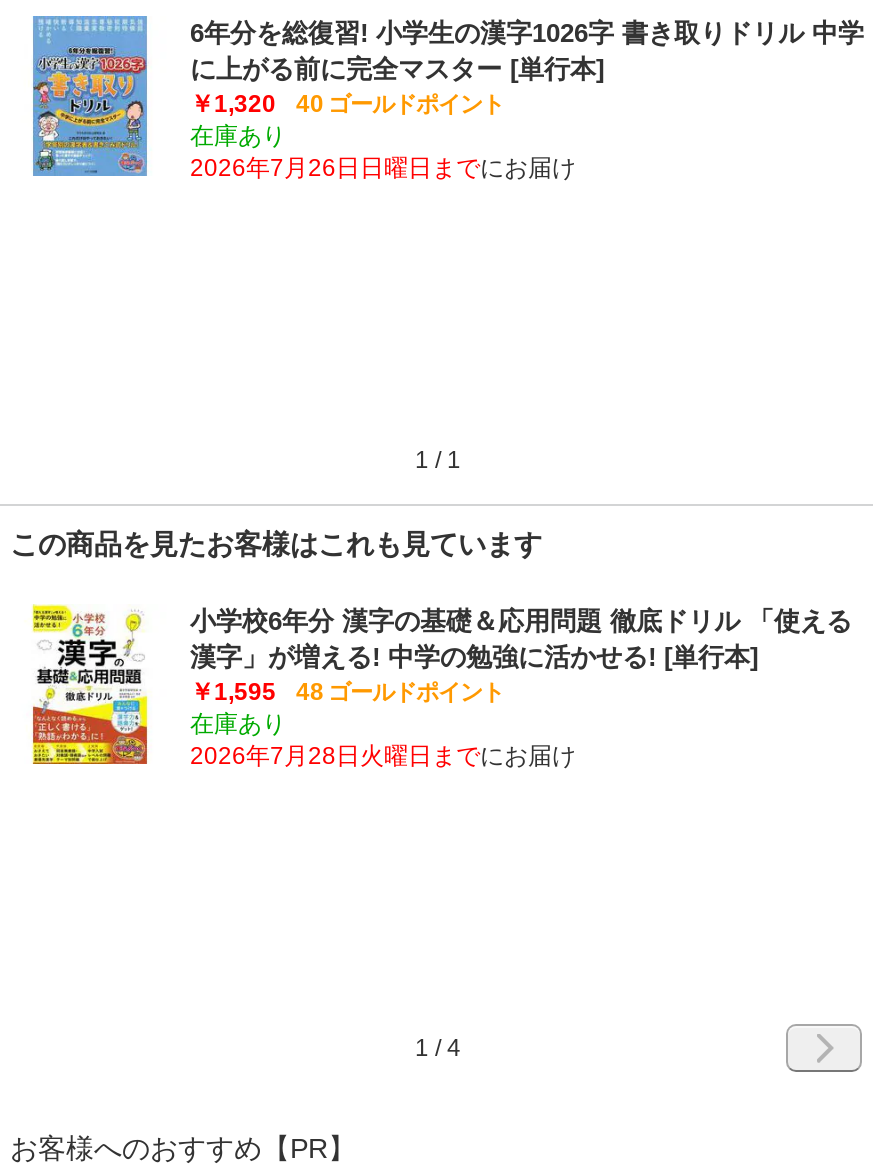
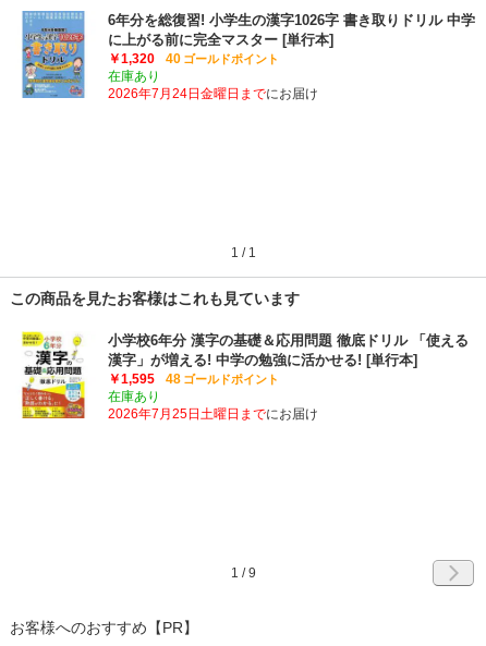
- 2026年7月26日日曜日までにお届け
+ 2026年7月24日金曜日までにお届け

- 2026年7月28日火曜日までにお届け
+ 2026年7月25日土曜日までにお届け

- 1 / 4
+ 1 / 9
